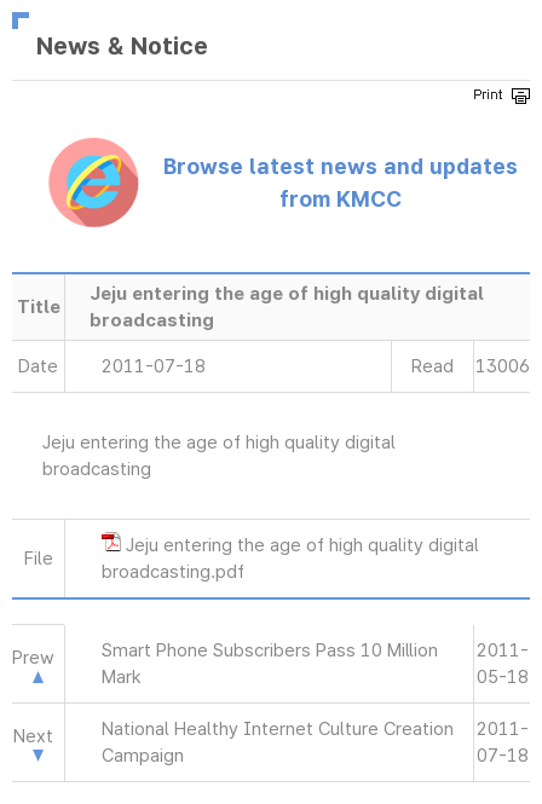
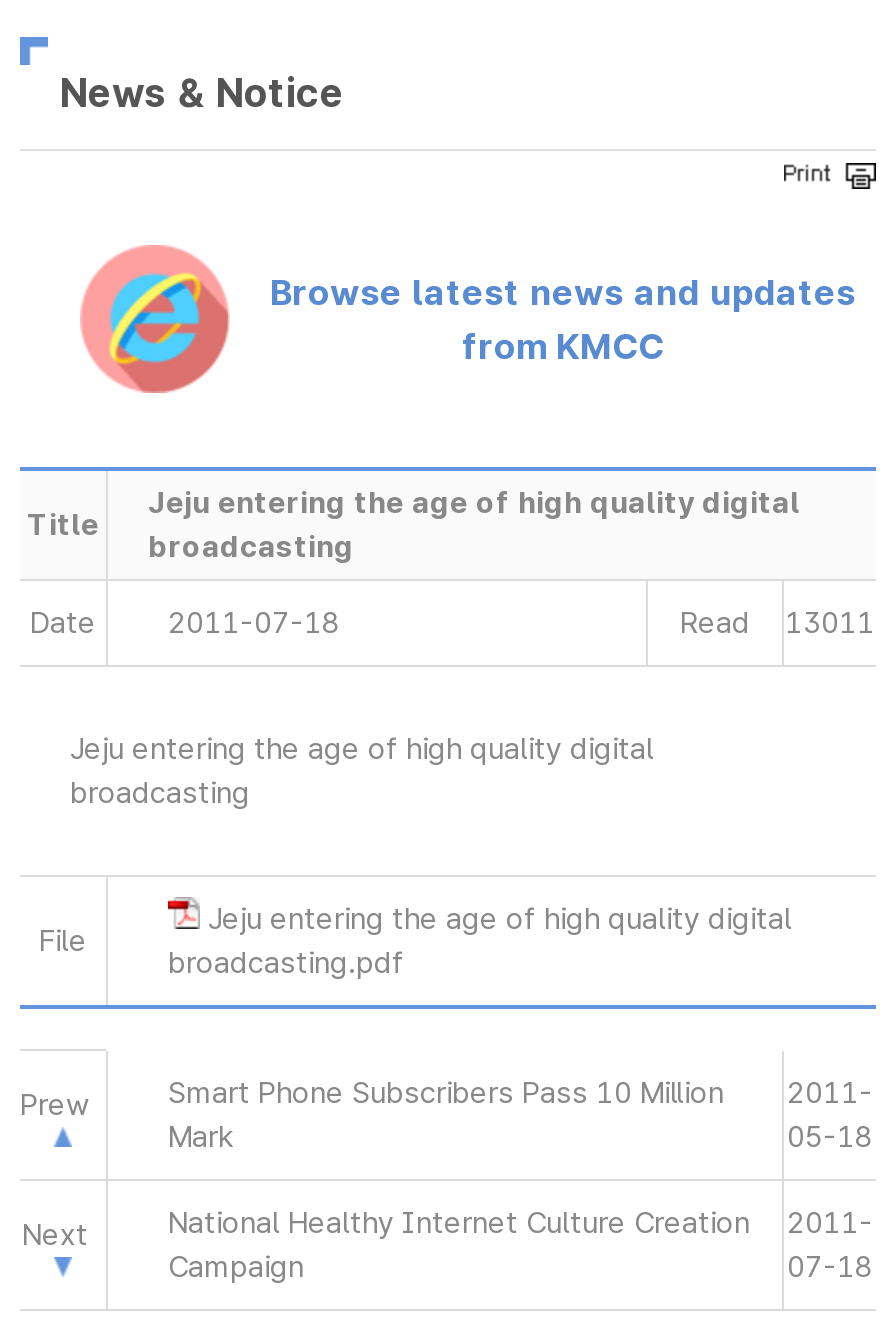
- Read 13006
+ Read 13011
